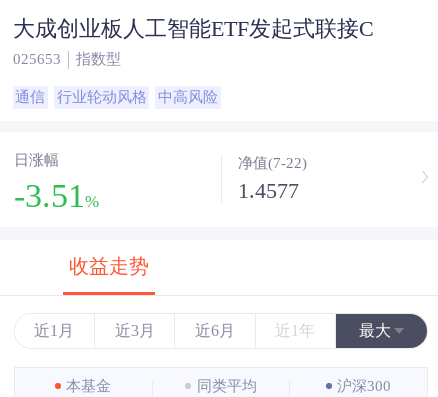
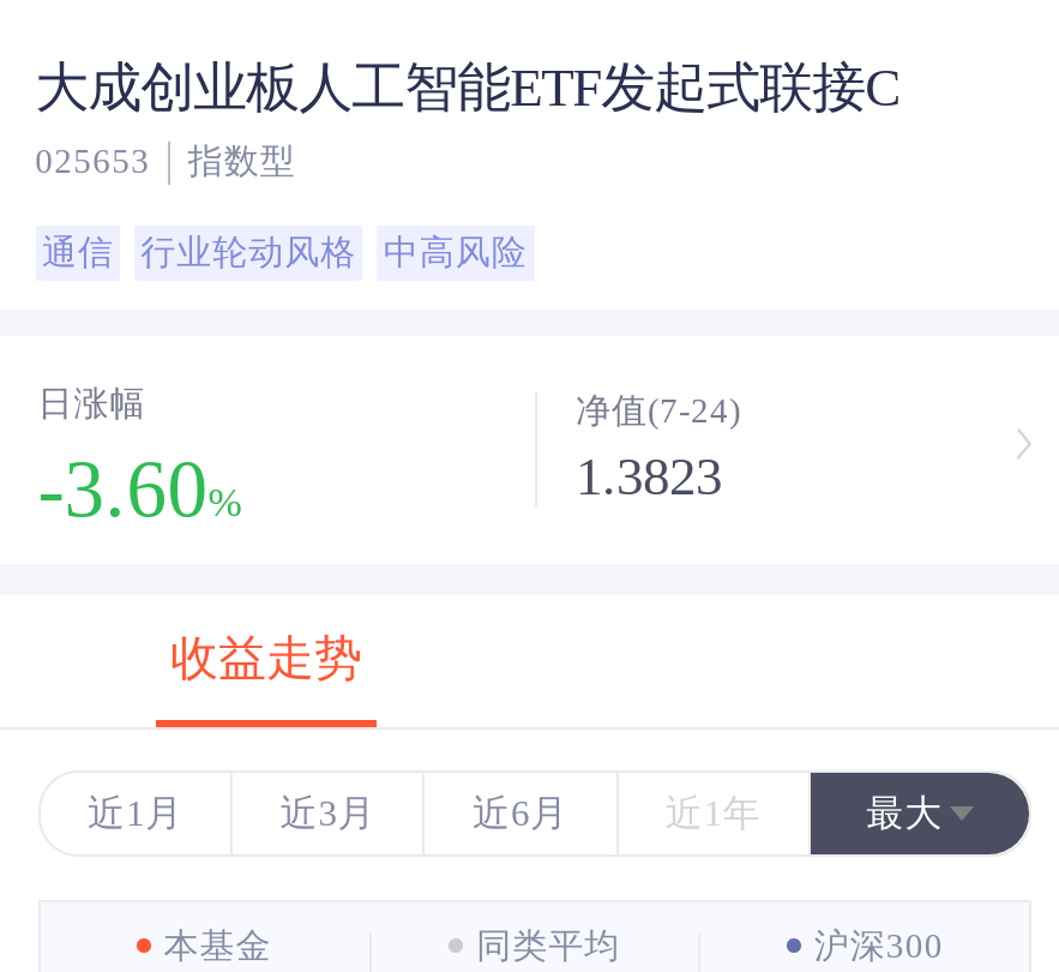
- 净值(7-22)
+ 净值(7-24)

- -3.51%
+ -3.60%

- 1.4577
+ 1.3823
